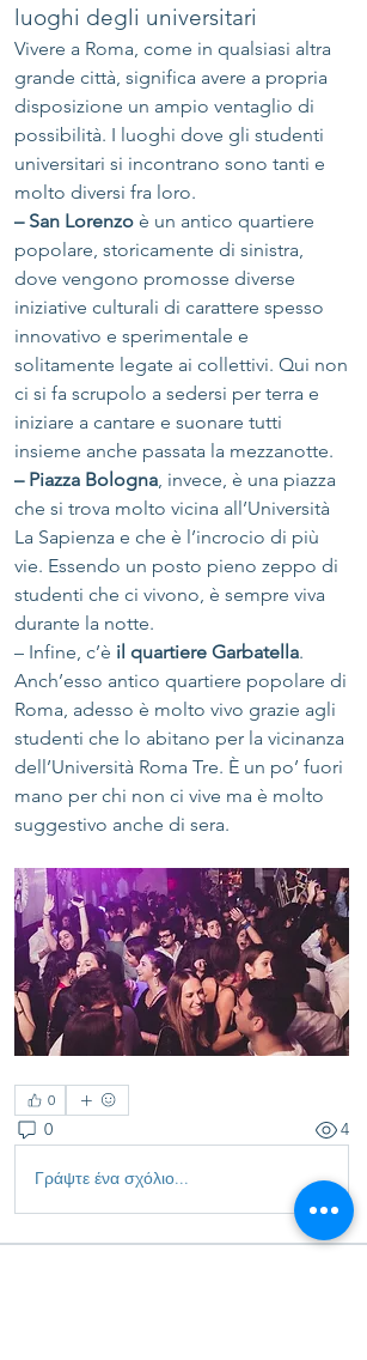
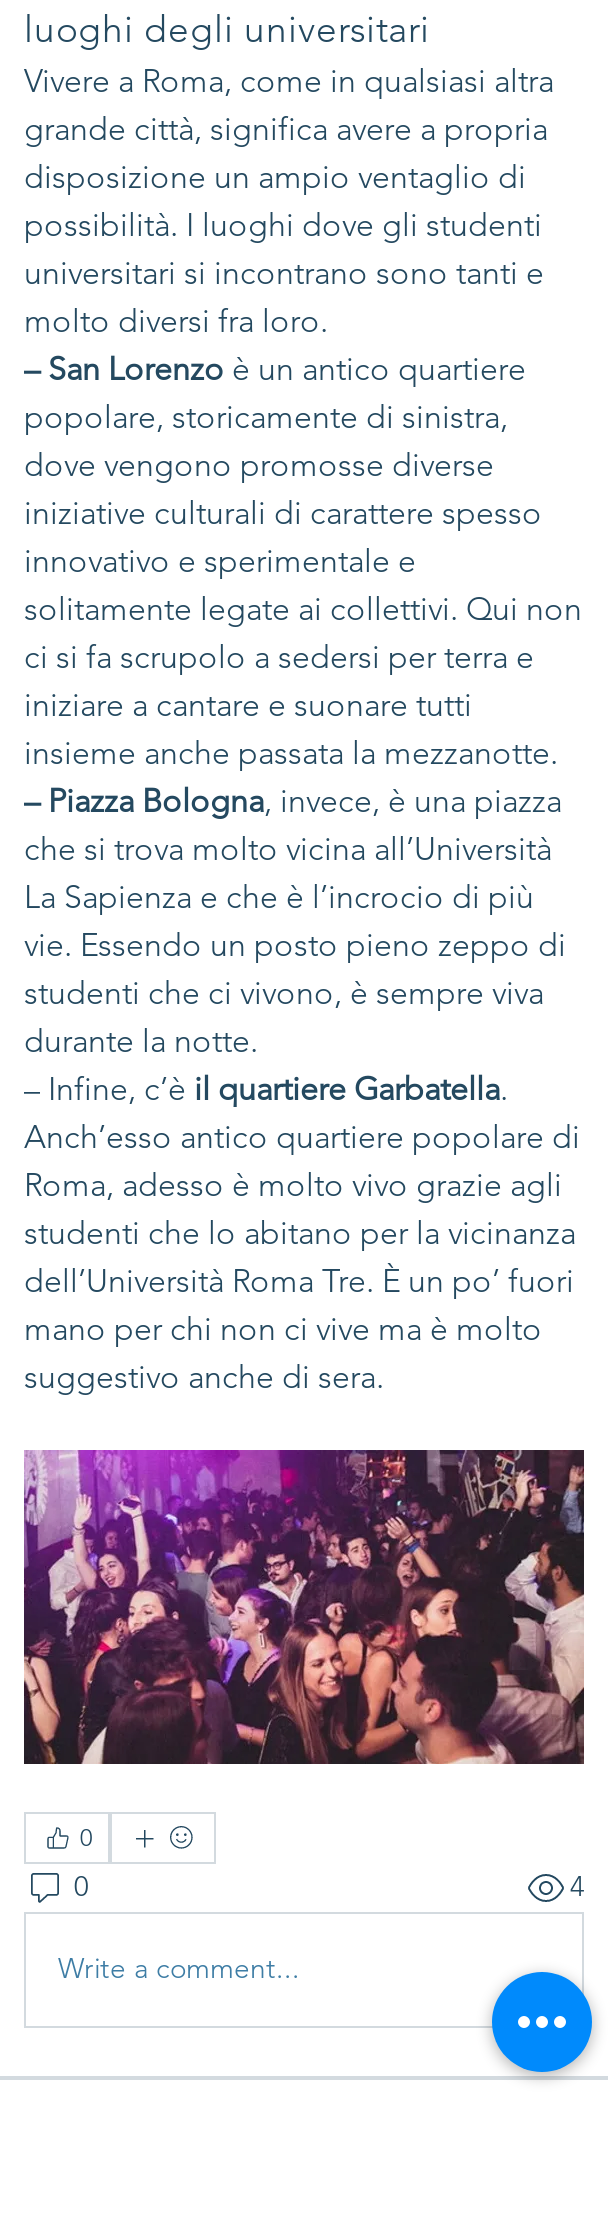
- Γράψτε ένα σχόλιο...
+ Write a comment...
